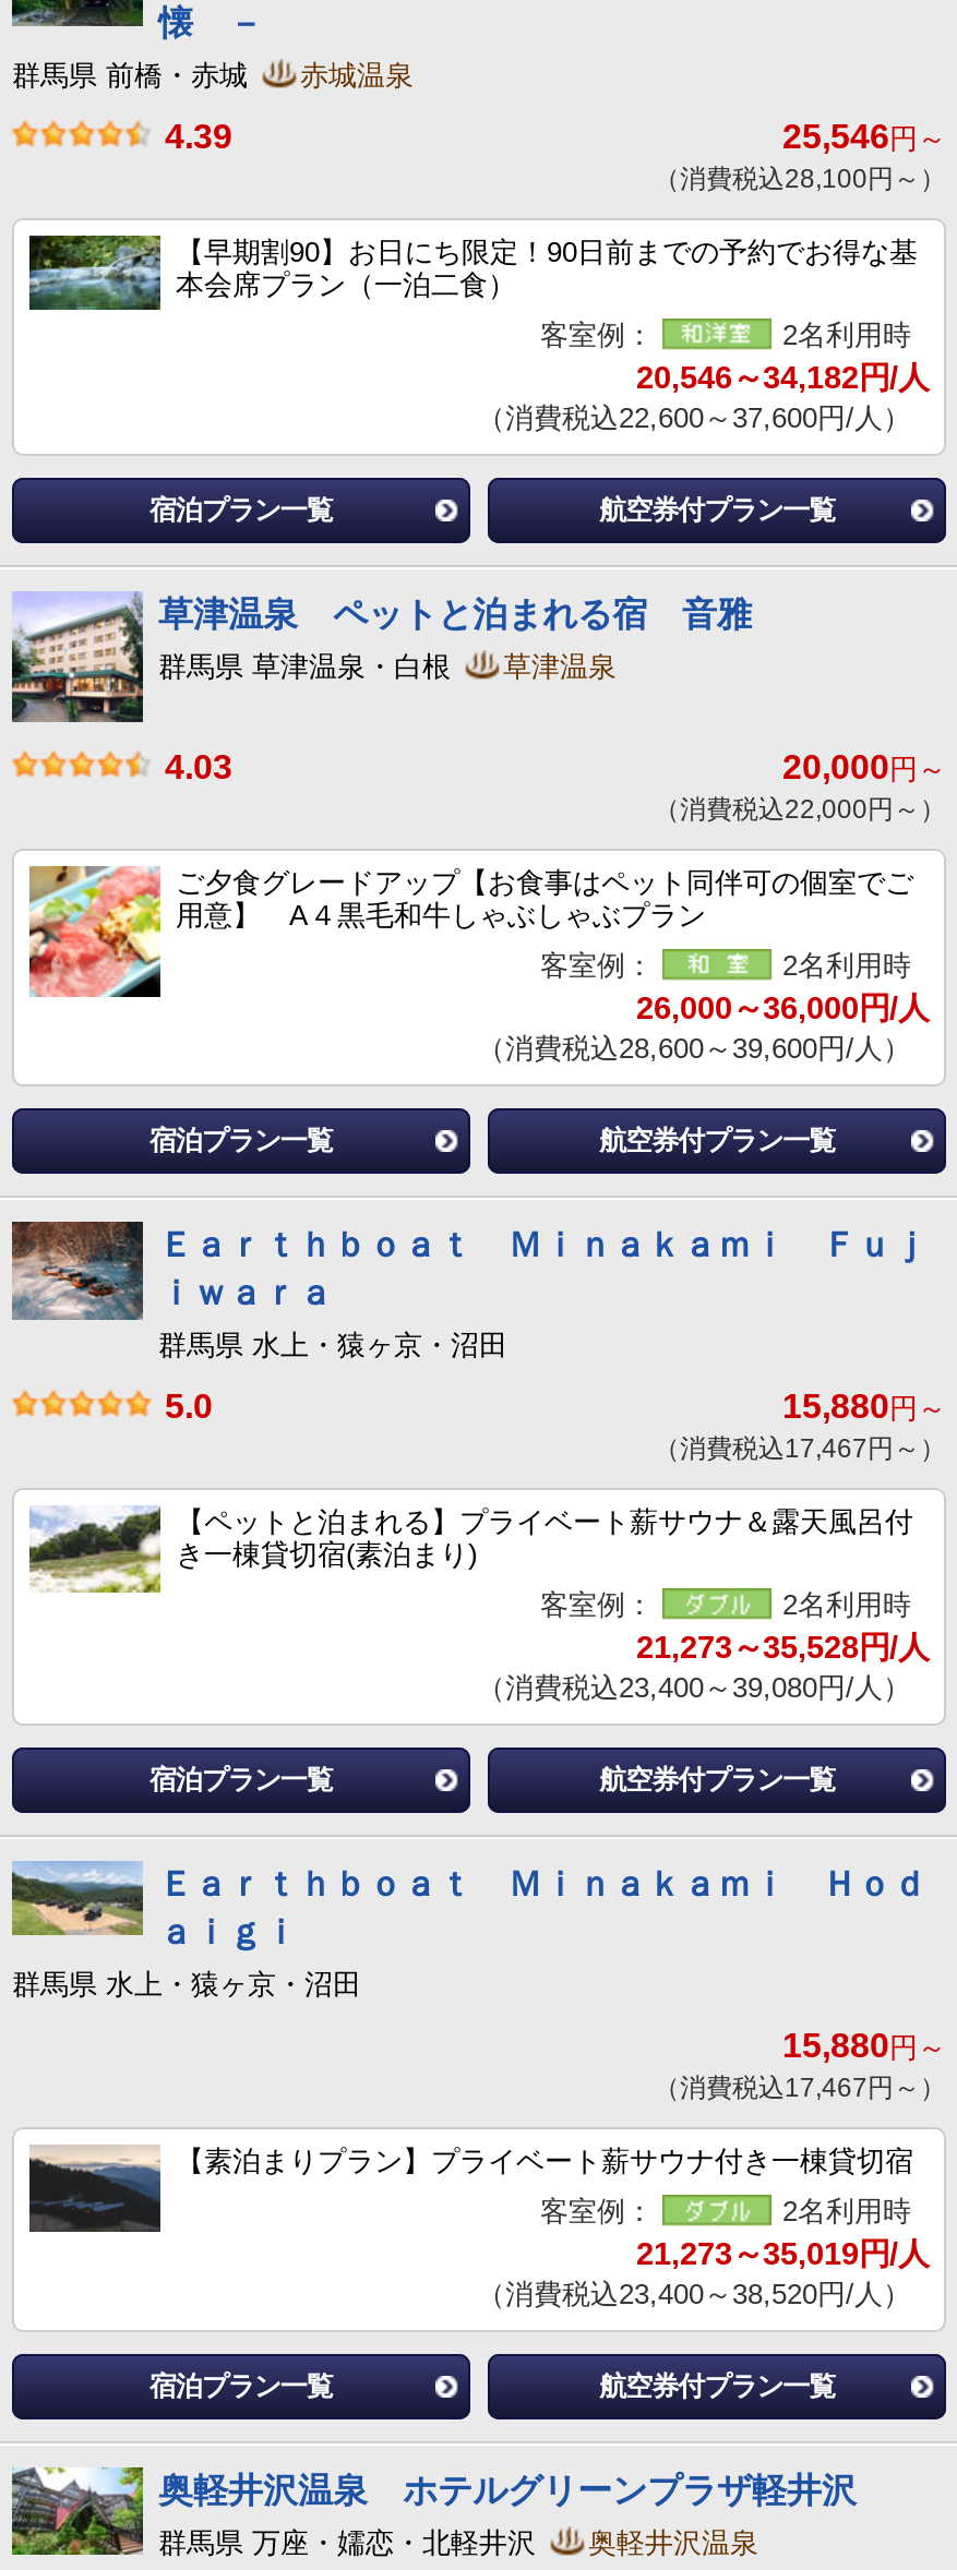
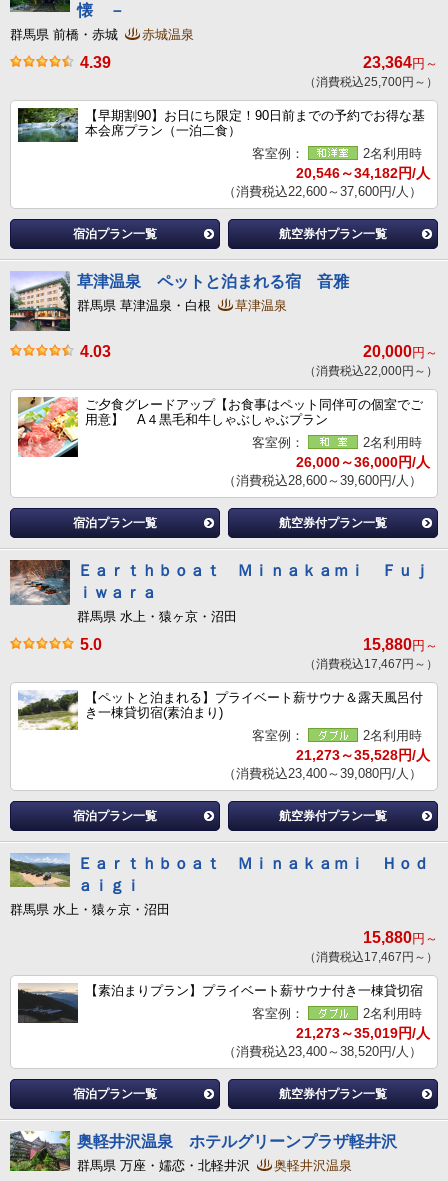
- 25,546円～
+ 23,364円～

- （消費税込28,100円～）
+ （消費税込25,700円～）
